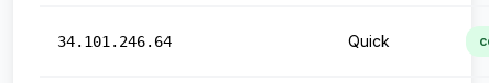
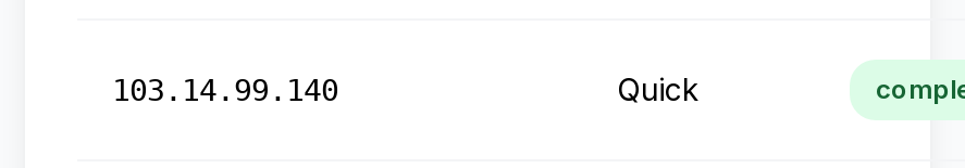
- 34.101.246.64
+ 103.14.99.140
